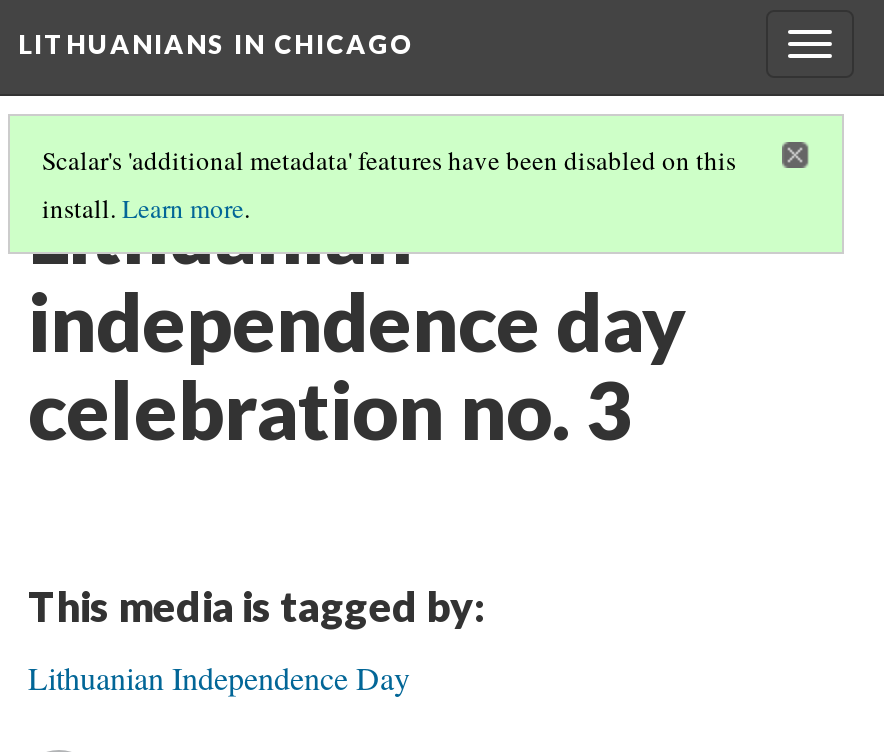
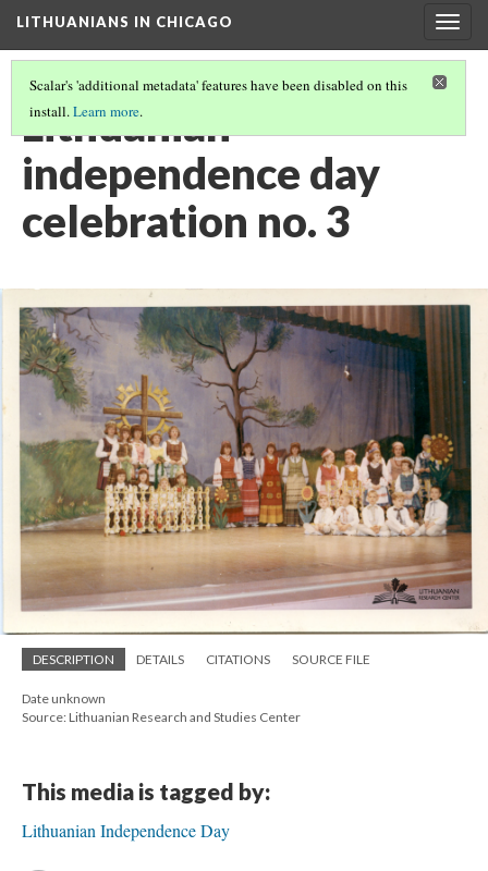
+ [image]
+ DESCRIPTION
+ DETAILS
+ CITATIONS
+ SOURCE FILE
+ Date unknown
+ Source: Lithuanian Research and Studies Center
